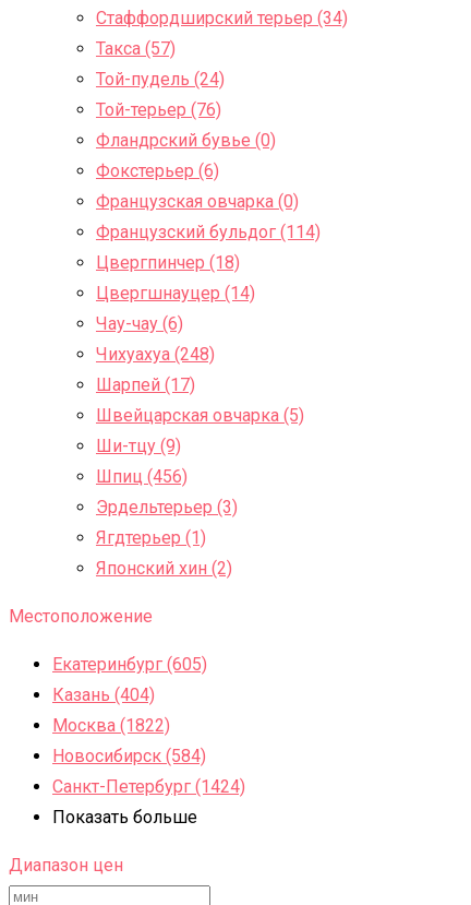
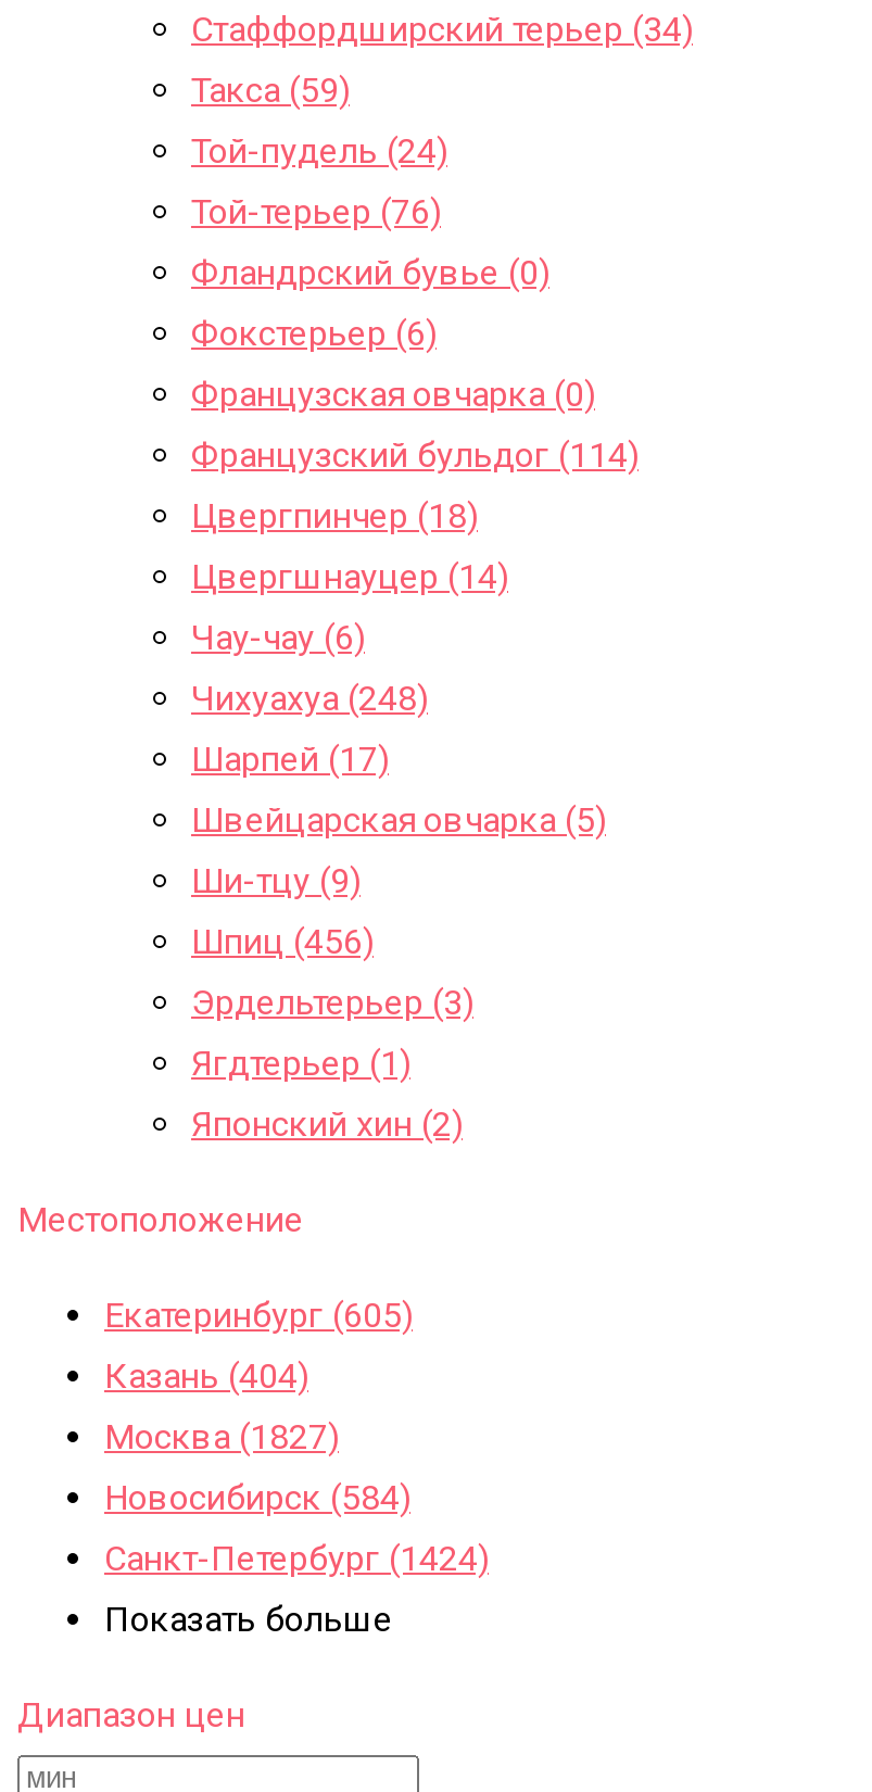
- Такса (57)
+ Такса (59)

- Москва (1822)
+ Москва (1827)
